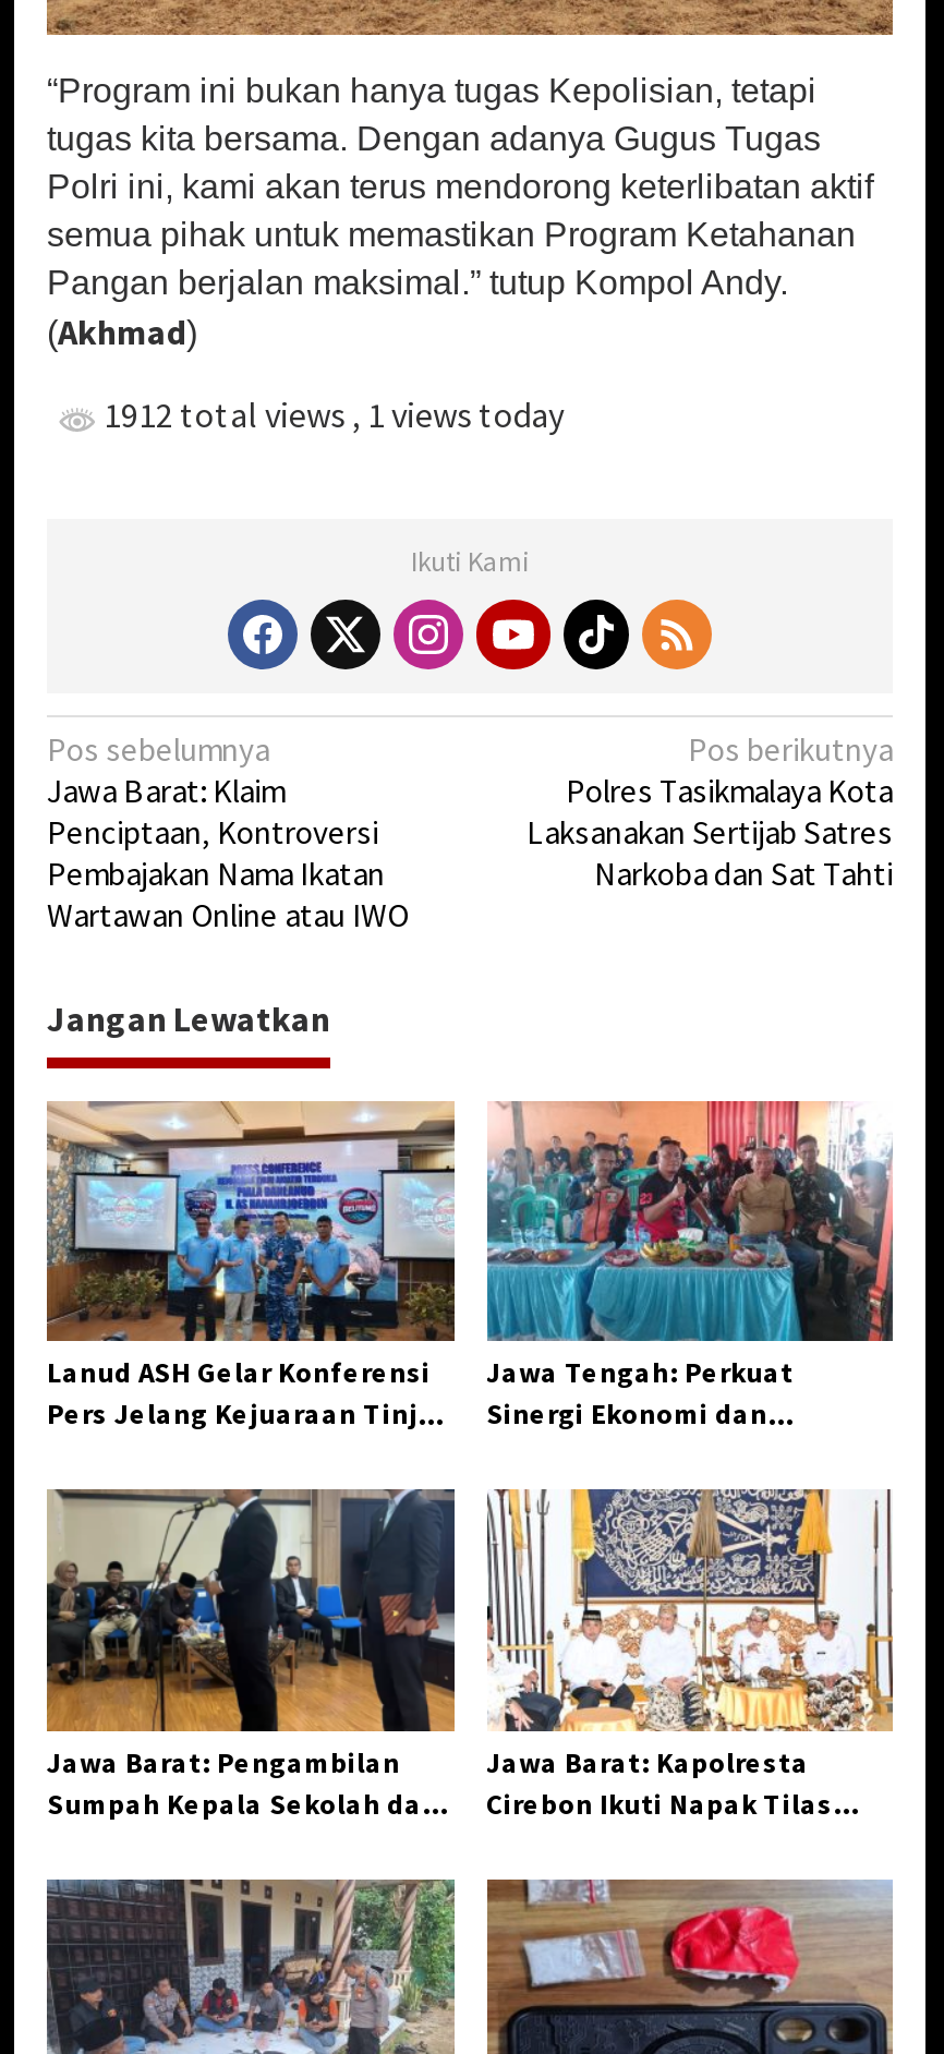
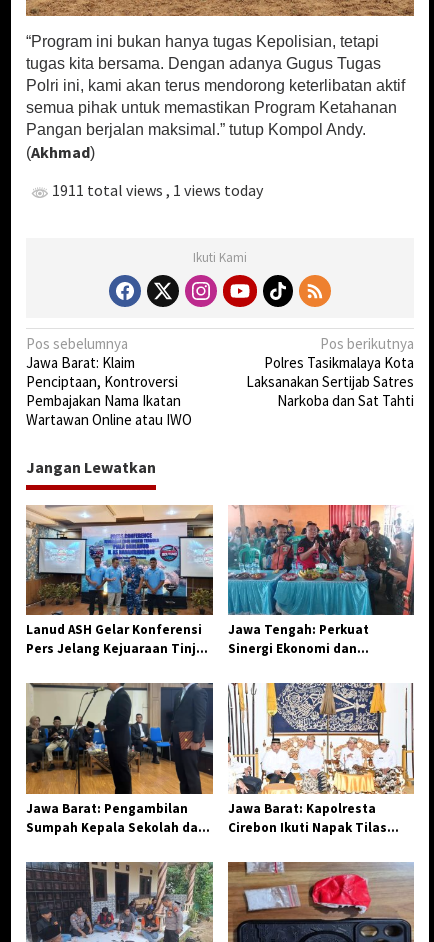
- 1912 total views, 1 views today
+ 1911 total views, 1 views today
